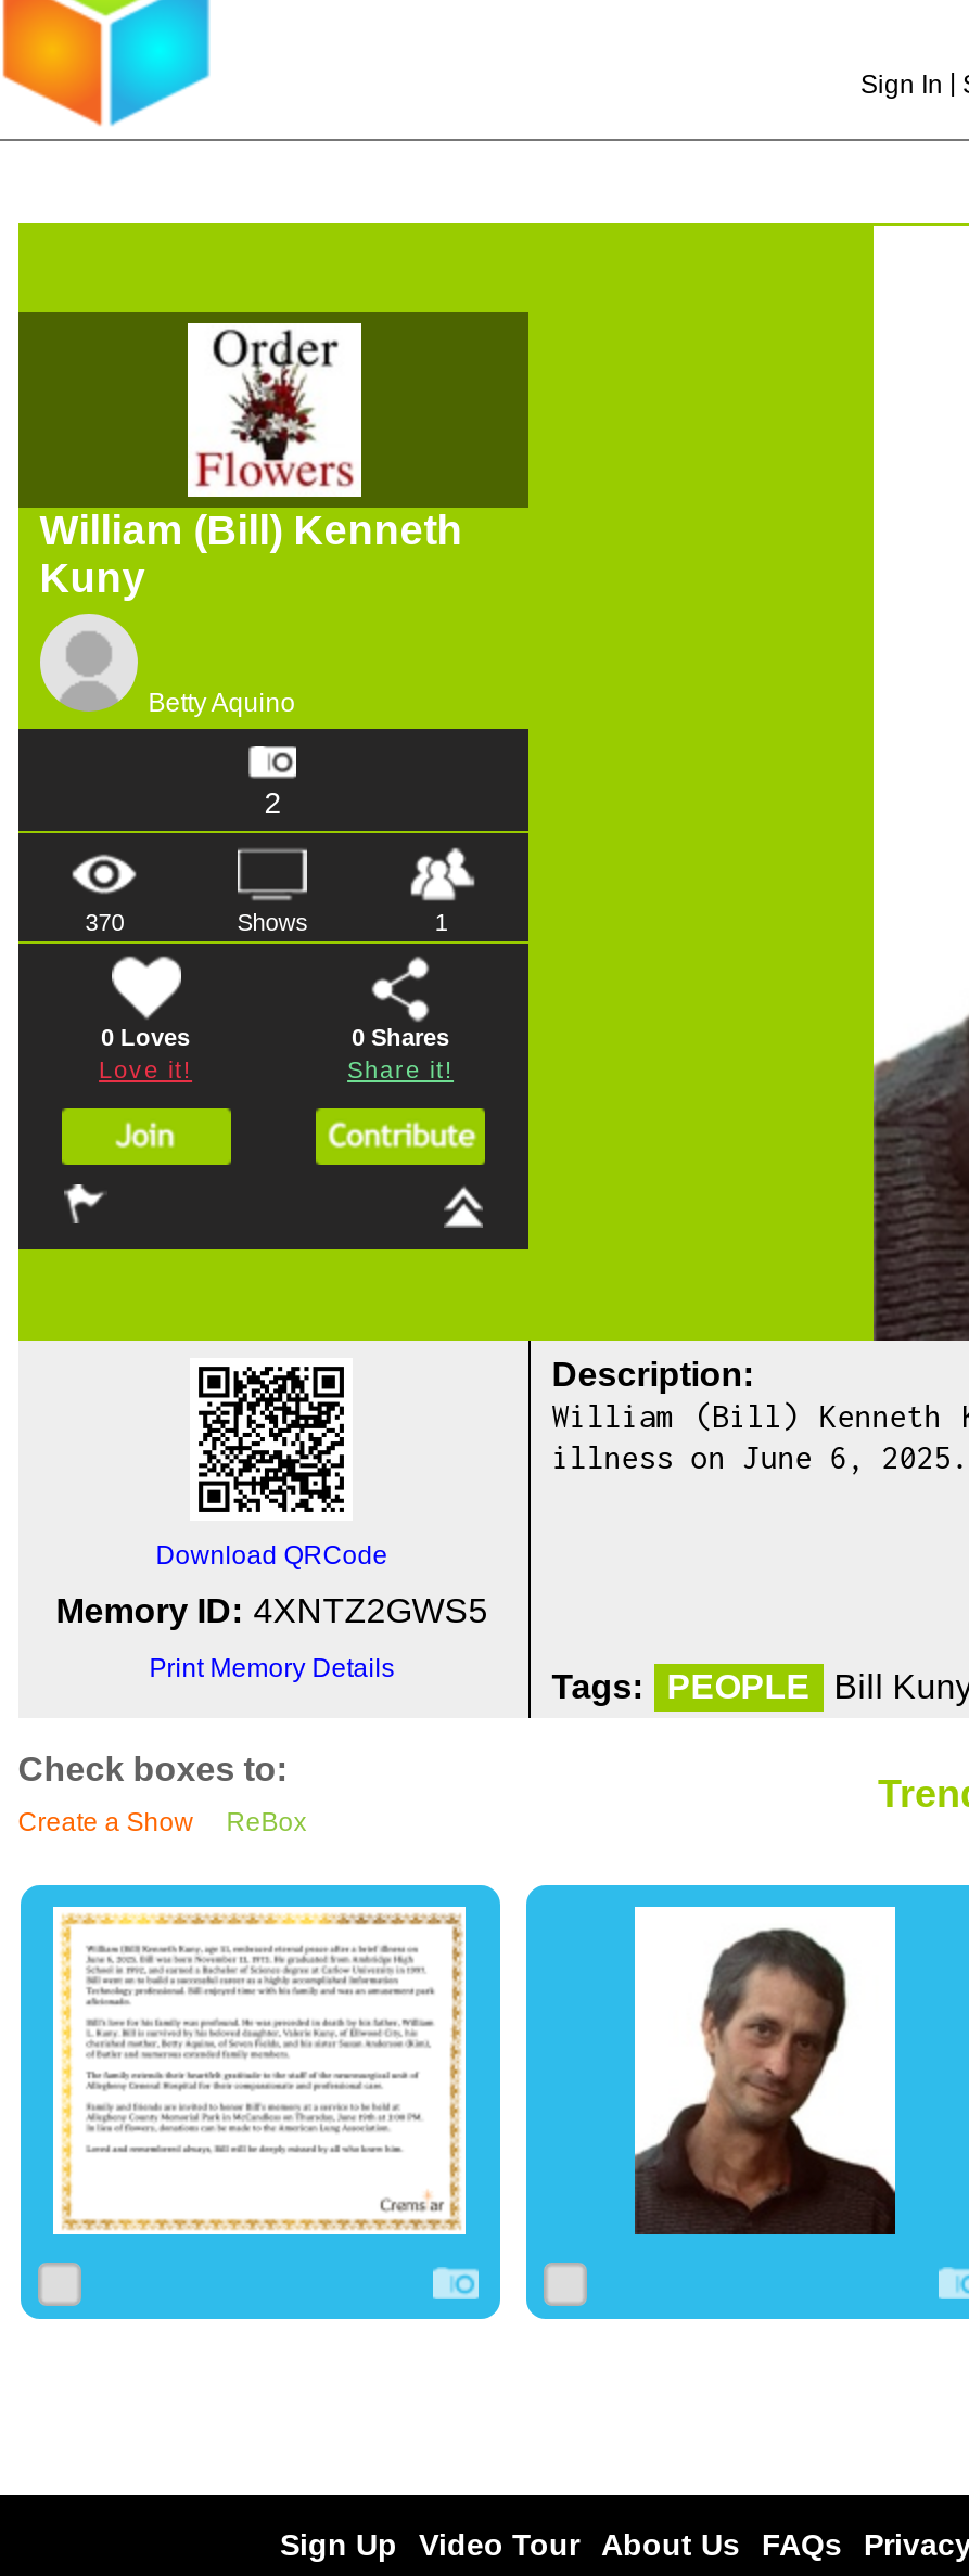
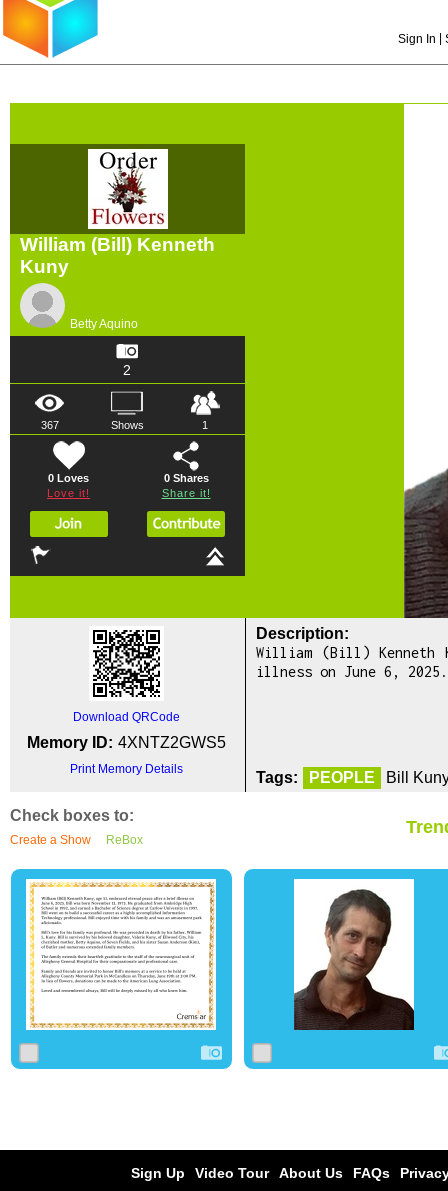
- 370
+ 367
